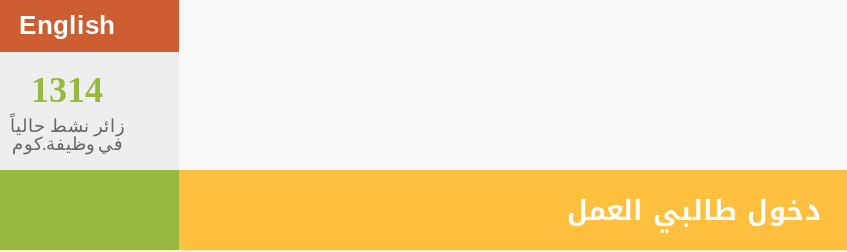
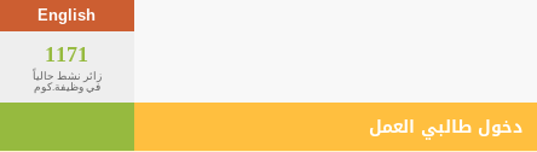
- 1314
+ 1171
